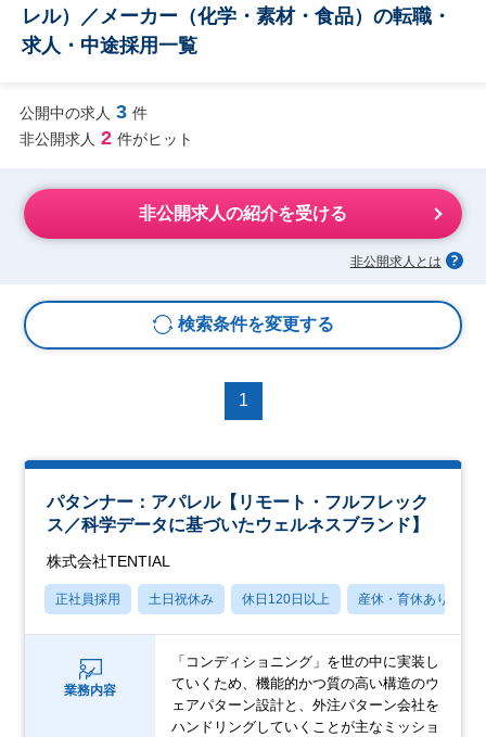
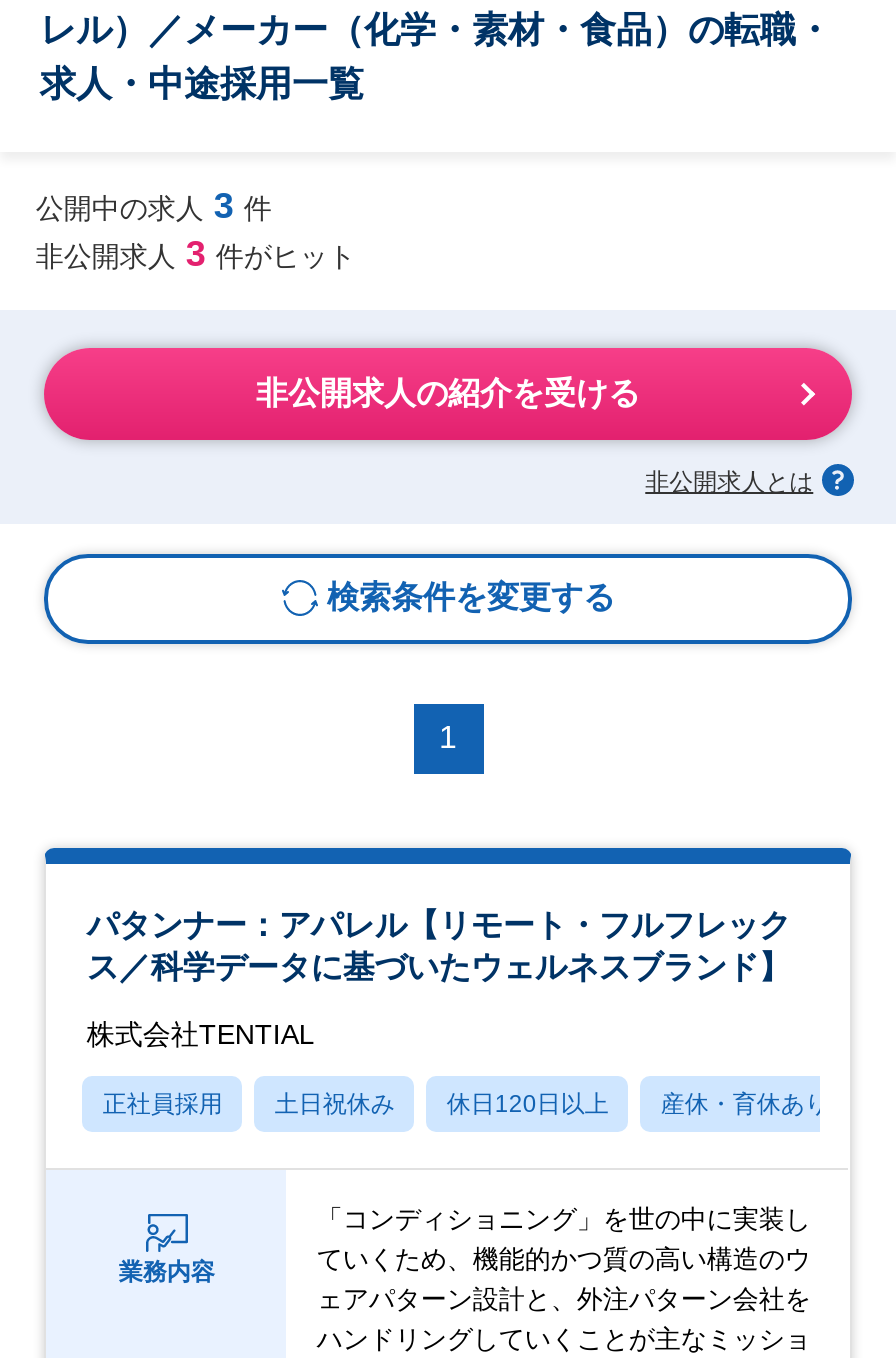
- 非公開求人 2 件がヒット
+ 非公開求人 3 件がヒット
